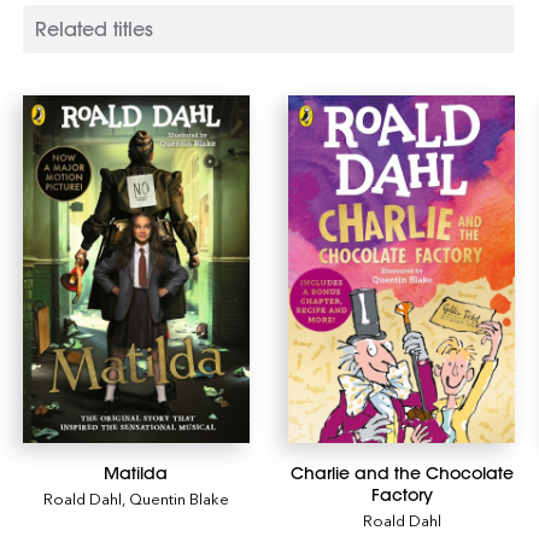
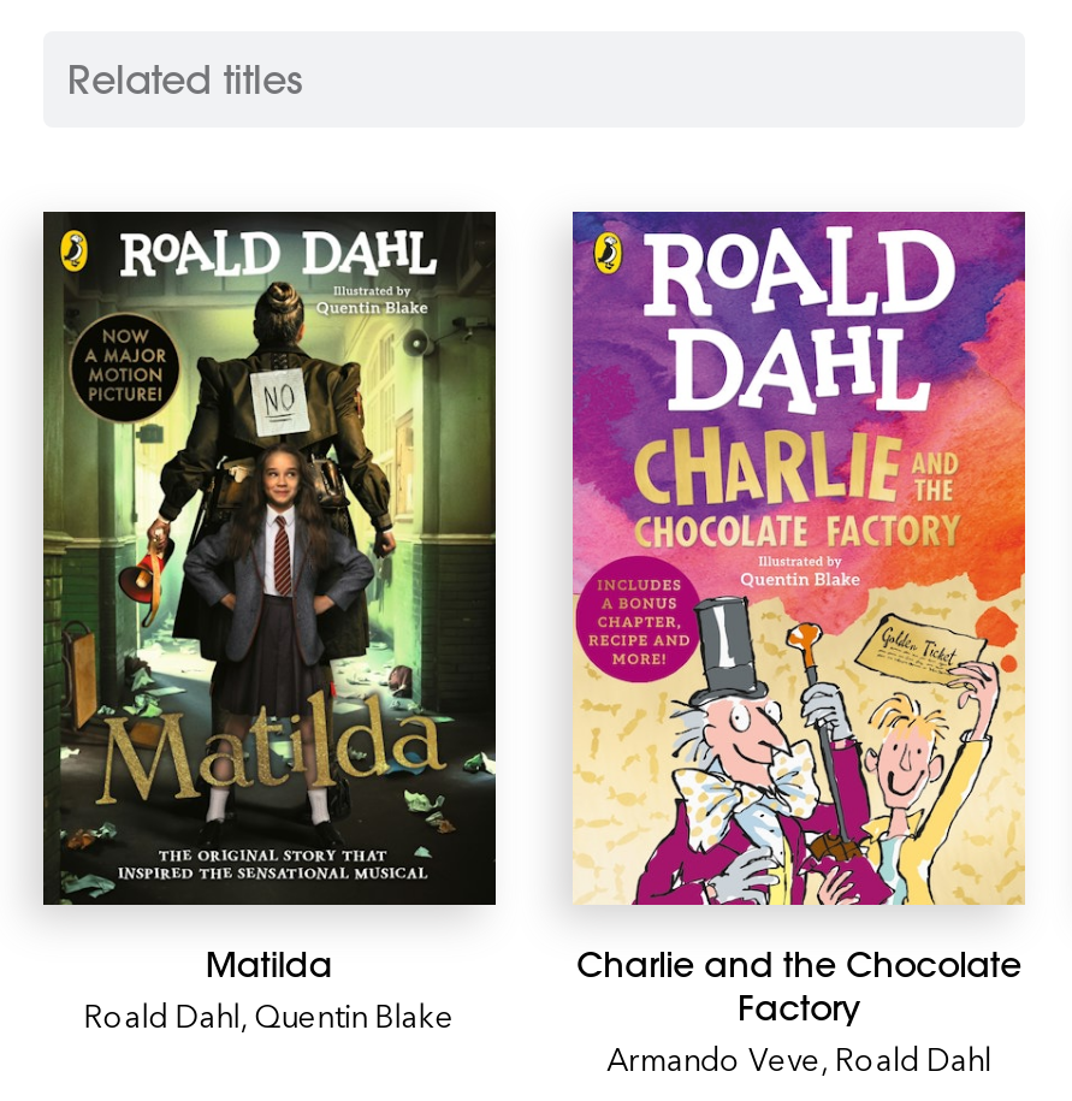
- Roald Dahl
+ Armando Veve, Roald Dahl
